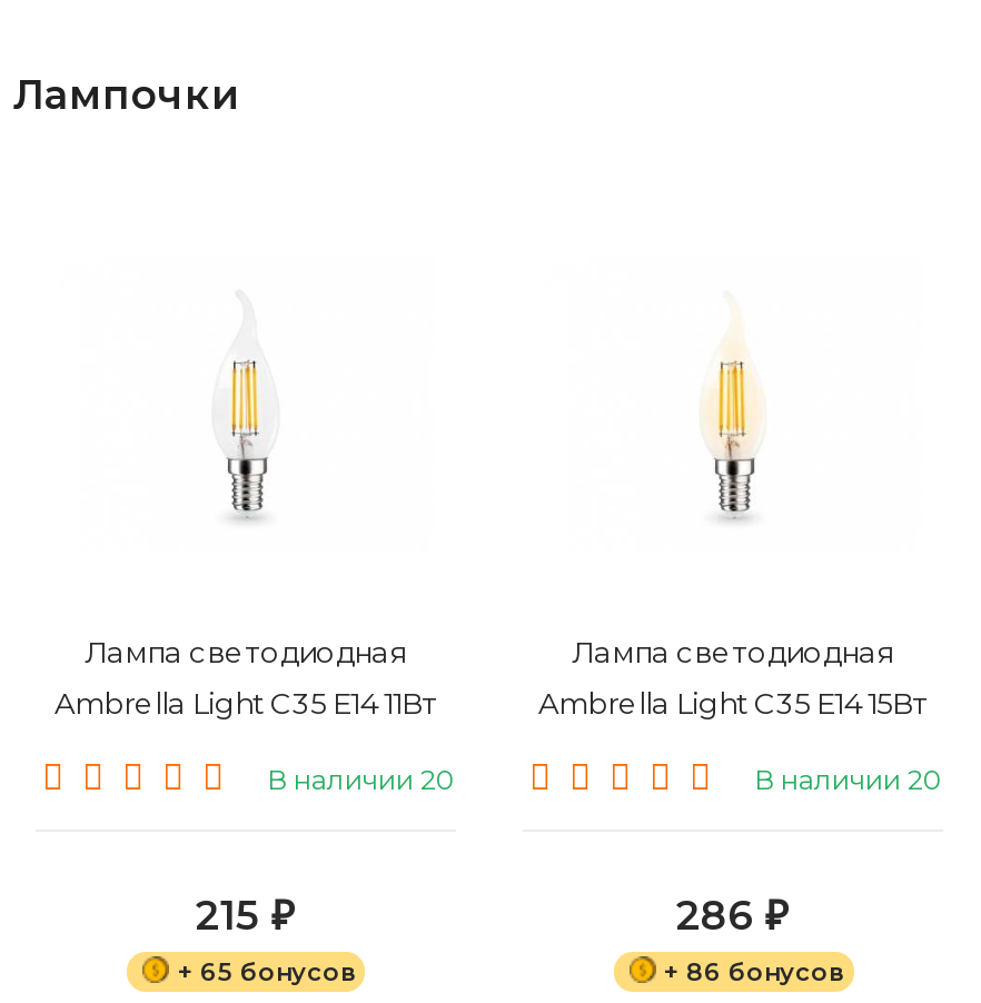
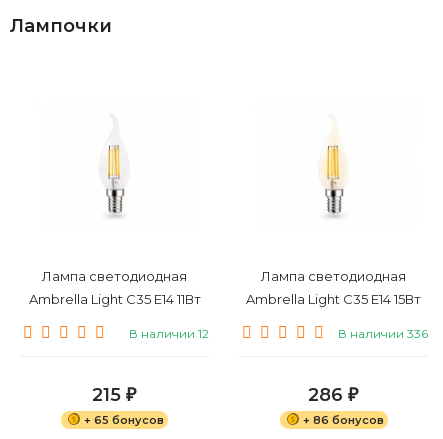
- В наличии 20
+ В наличии 12

- В наличии 20
+ В наличии 336
